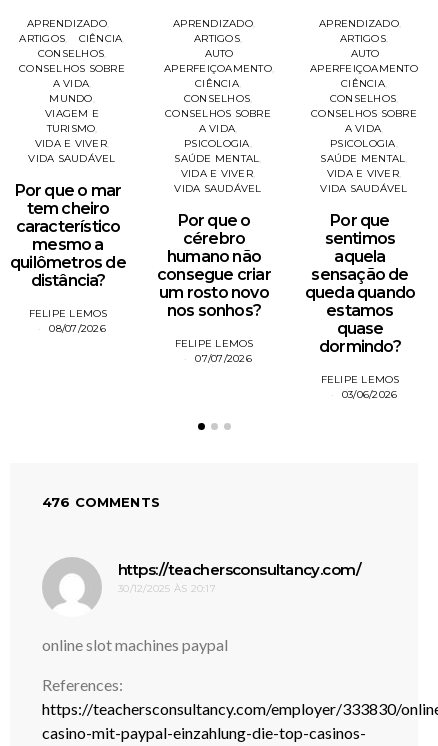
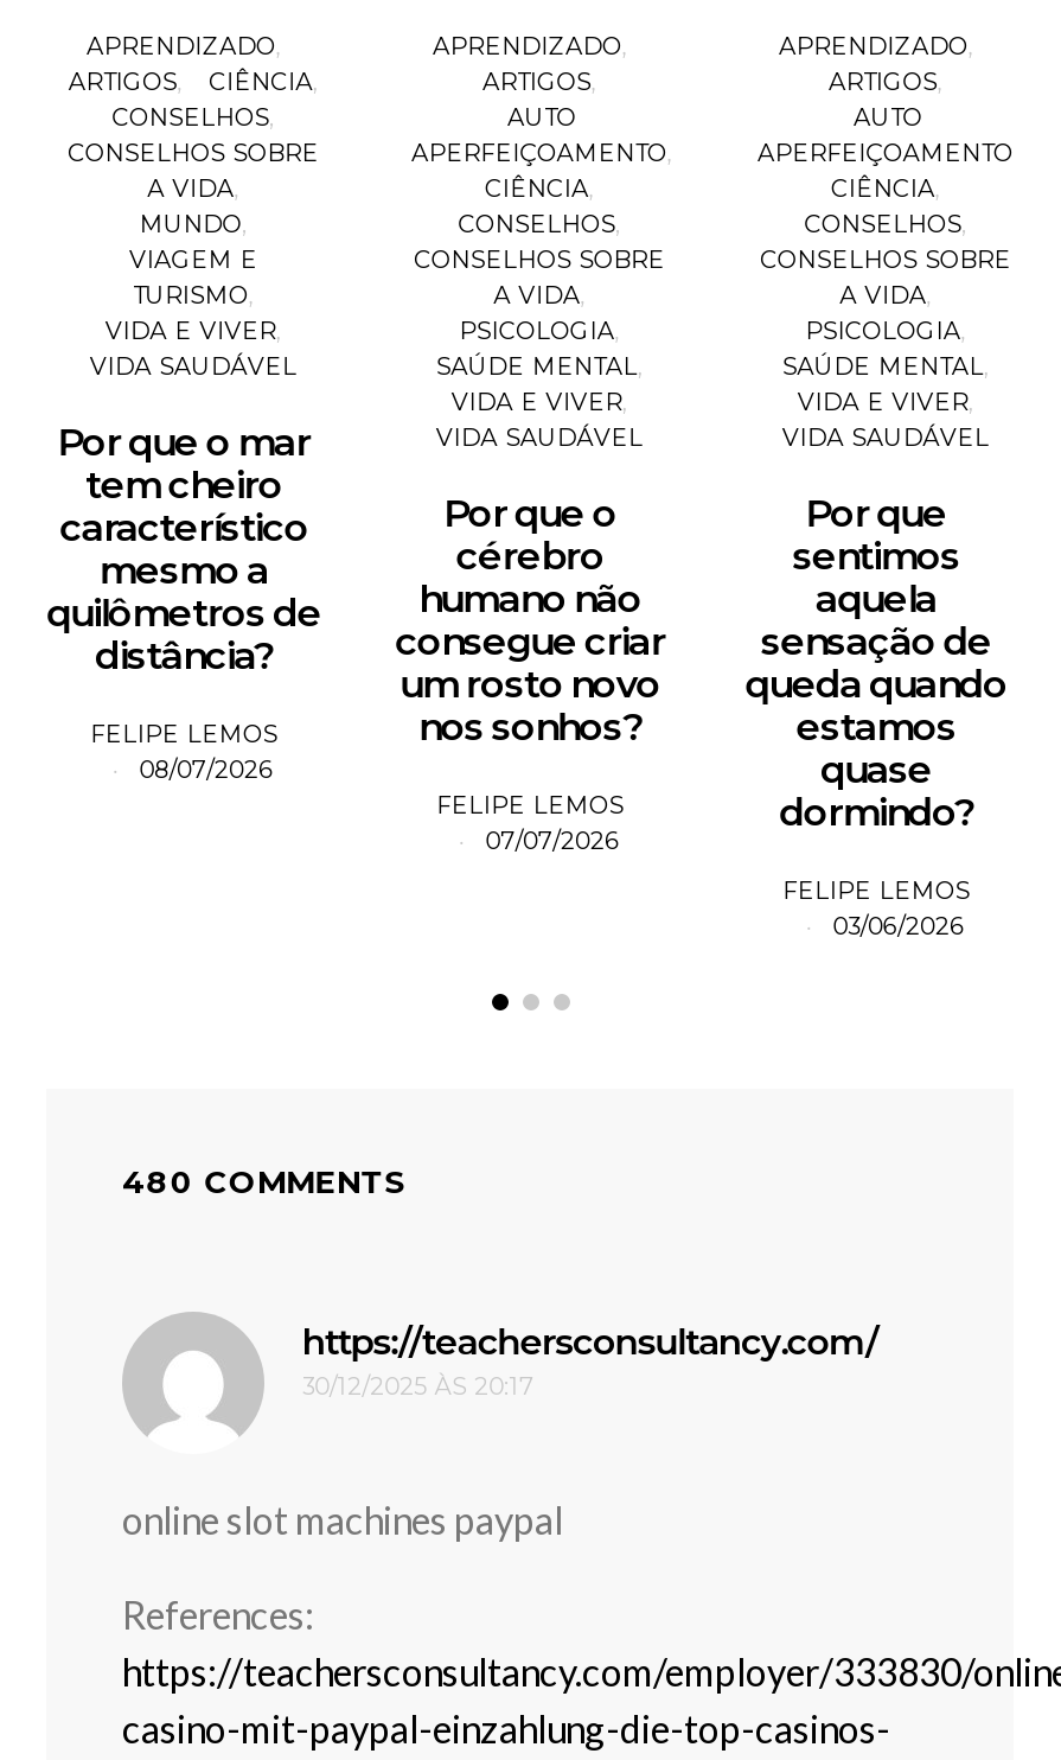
- 476 COMMENTS
+ 480 COMMENTS
